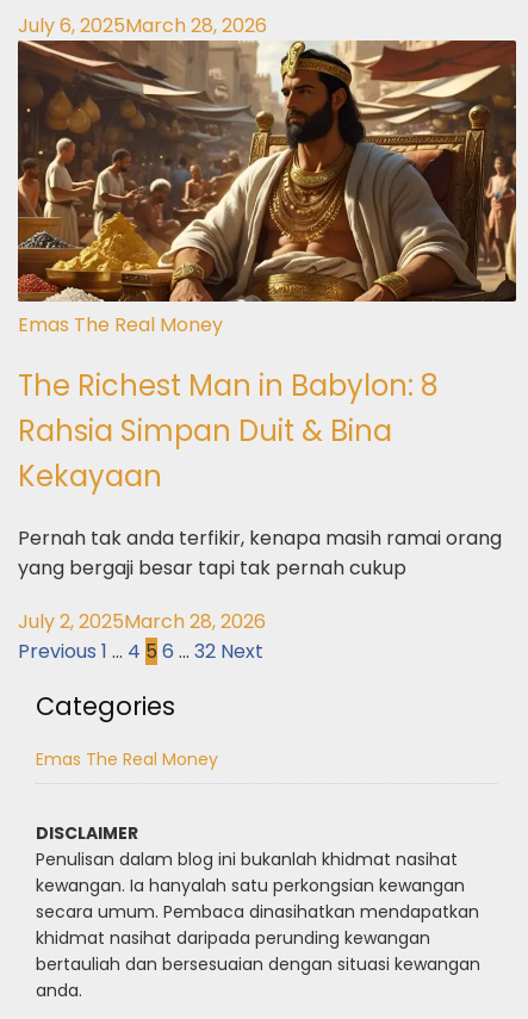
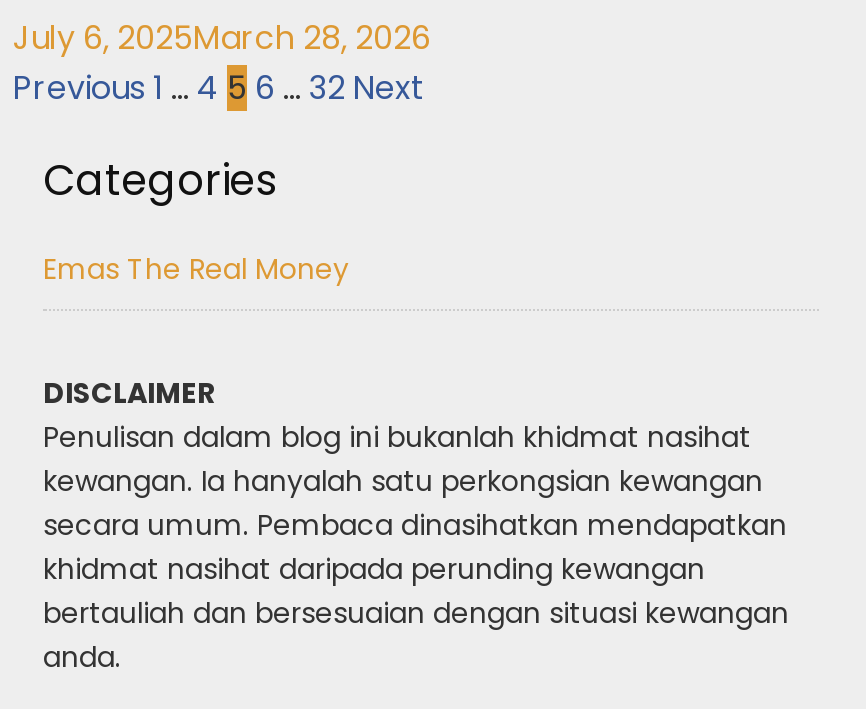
- [image]
- Emas The Real Money
- The Richest Man in Babylon: 8
- Rahsia Simpan Duit & Bina
- Kekayaan
- Pernah tak anda terfikir, kenapa masih ramai orang
- yang bergaji besar tapi tak pernah cukup
- July 2, 2025March 28, 2026
